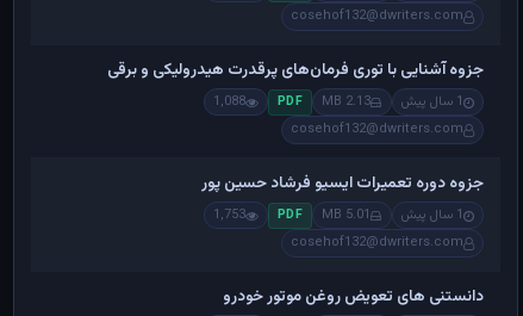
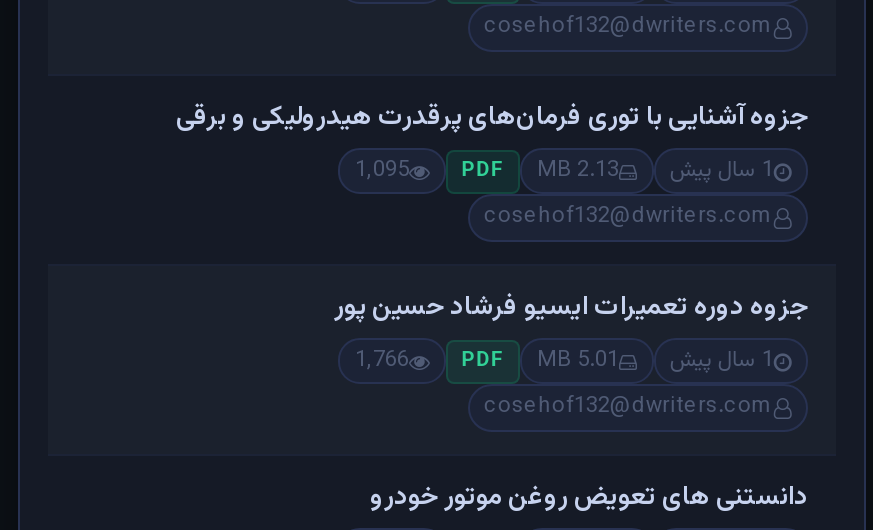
- 1,088 PDF
+ 1,095 PDF

- 1,753 PDF
+ 1,766 PDF
